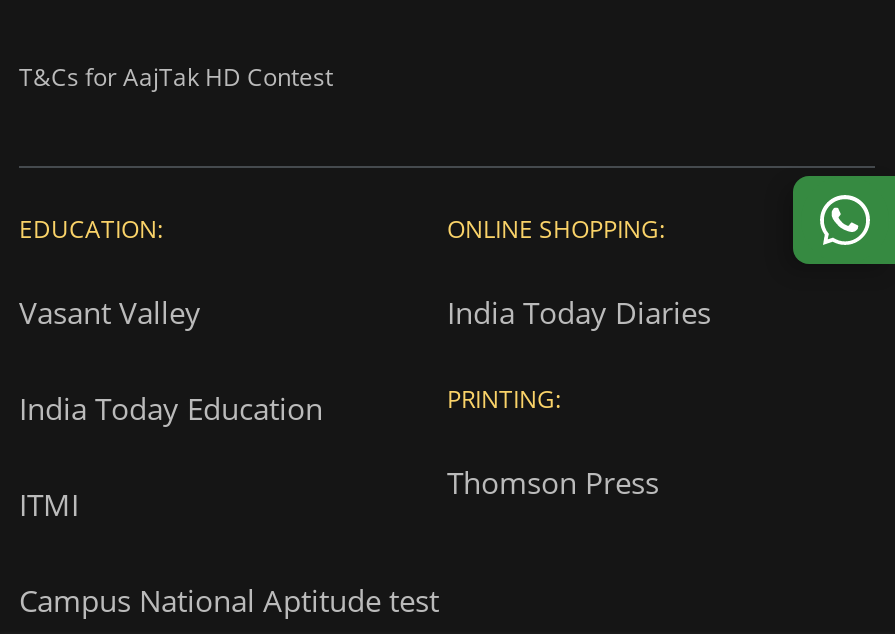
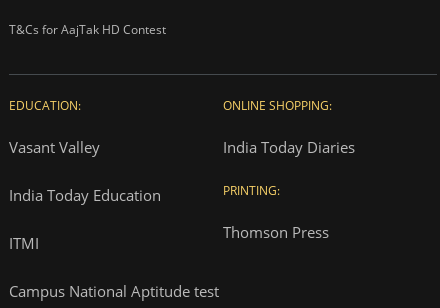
- [image]
